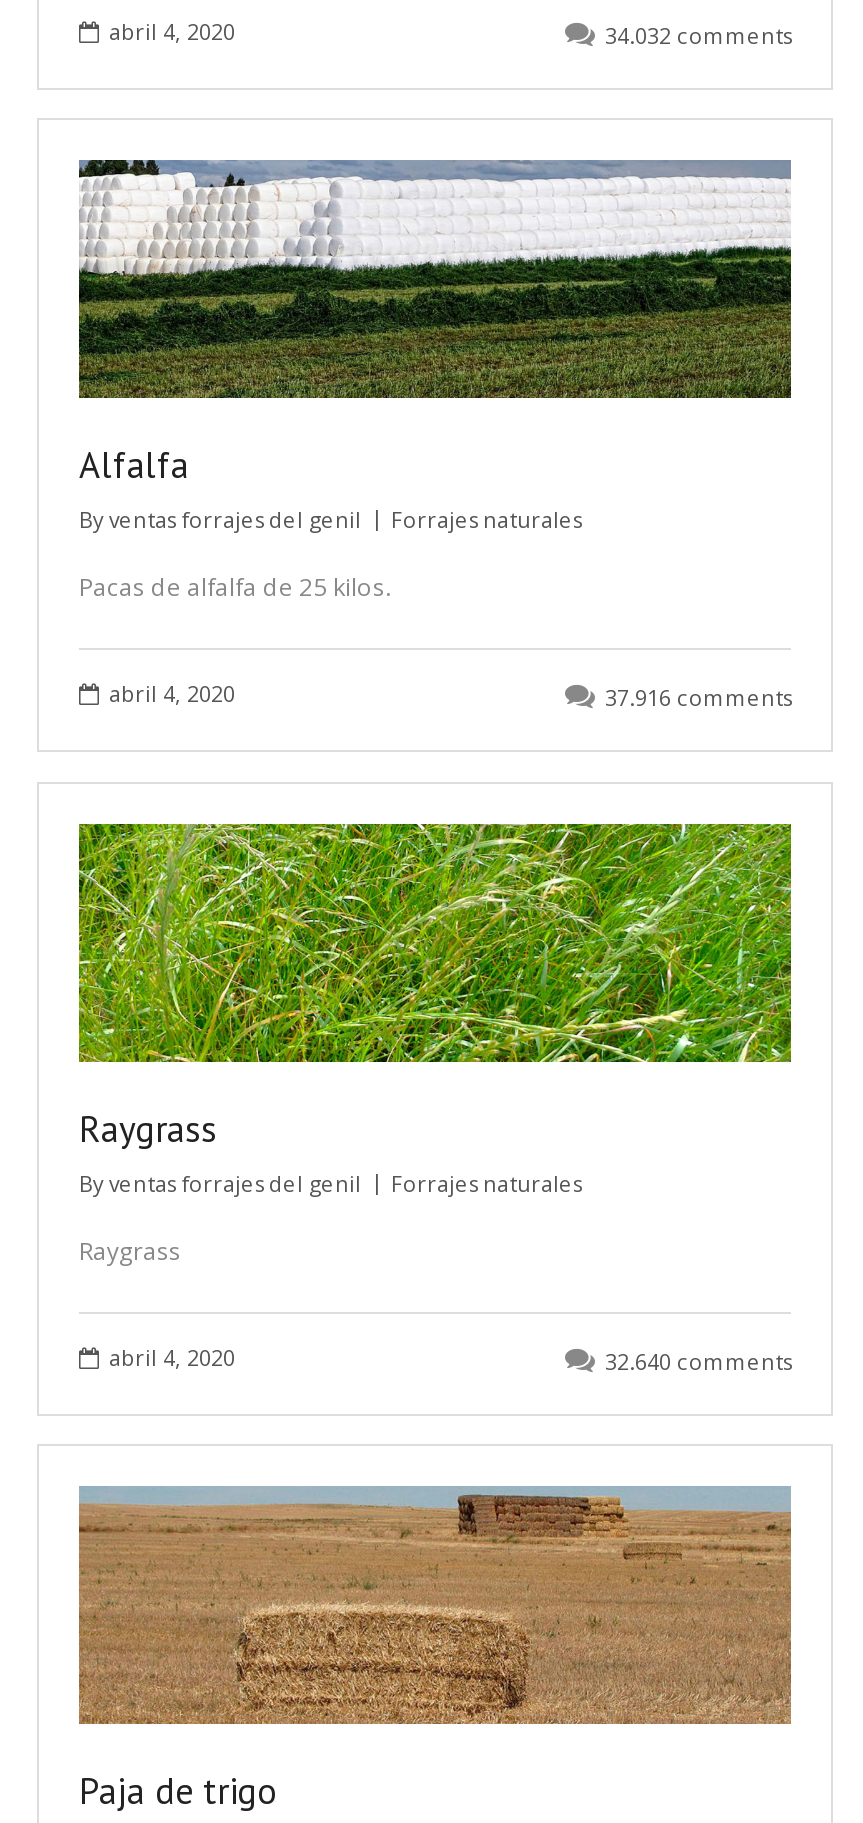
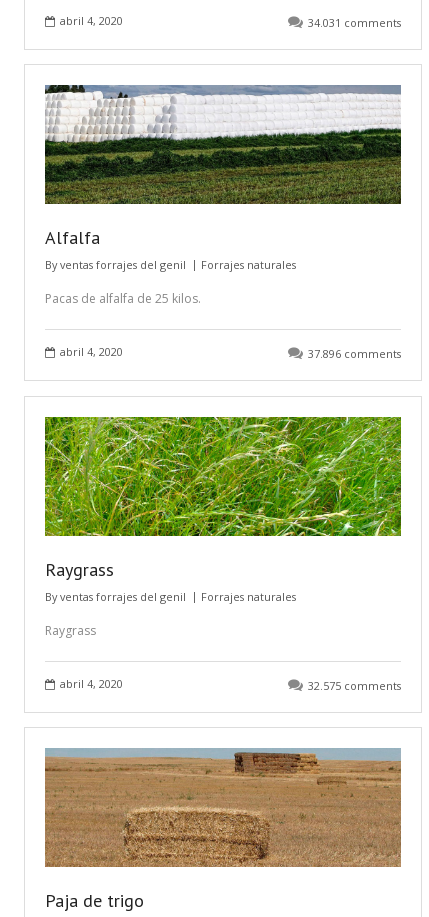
- 34.032 comments
+ 34.031 comments

- 37.916 comments
+ 37.896 comments

- 32.640 comments
+ 32.575 comments
